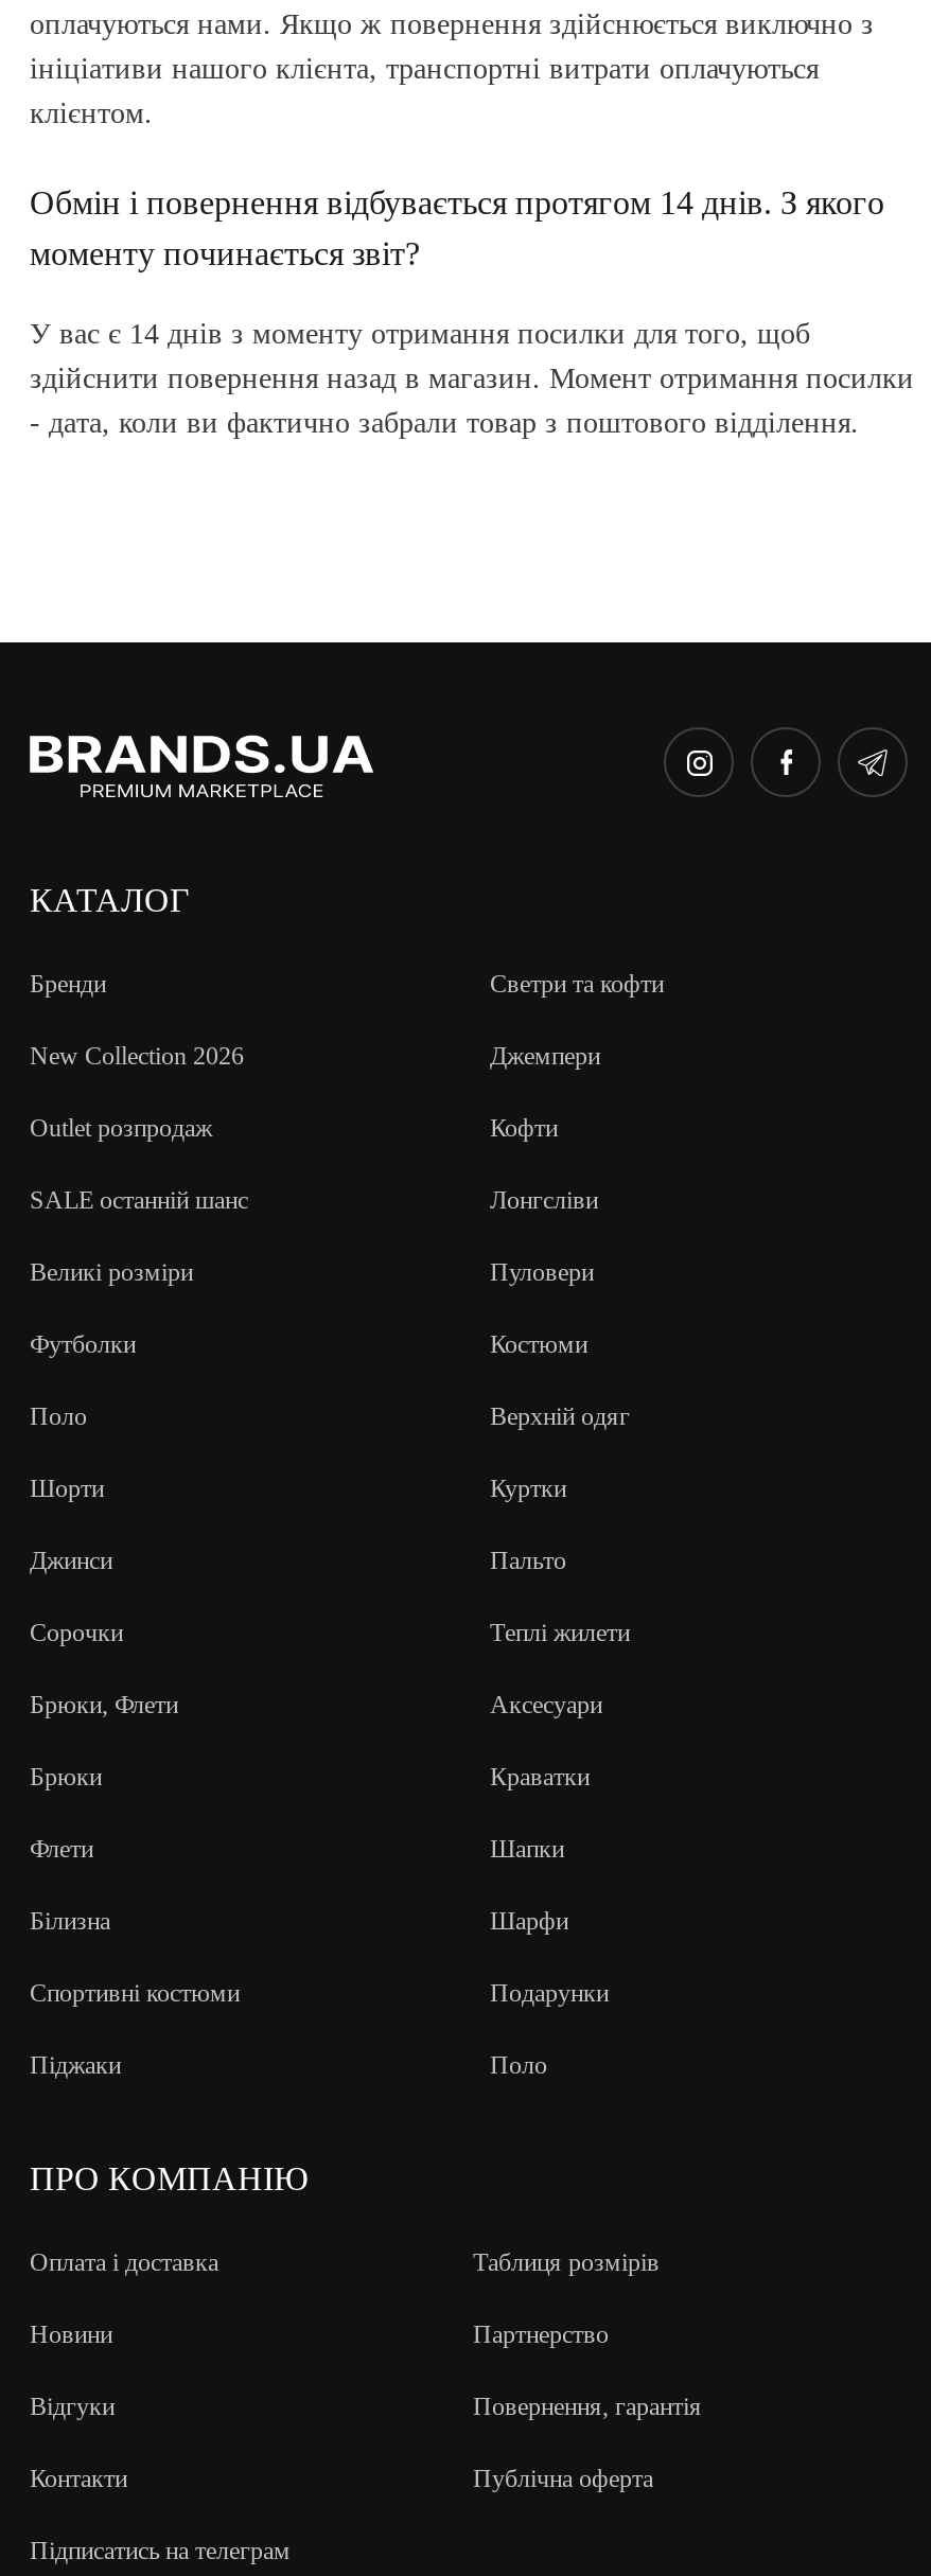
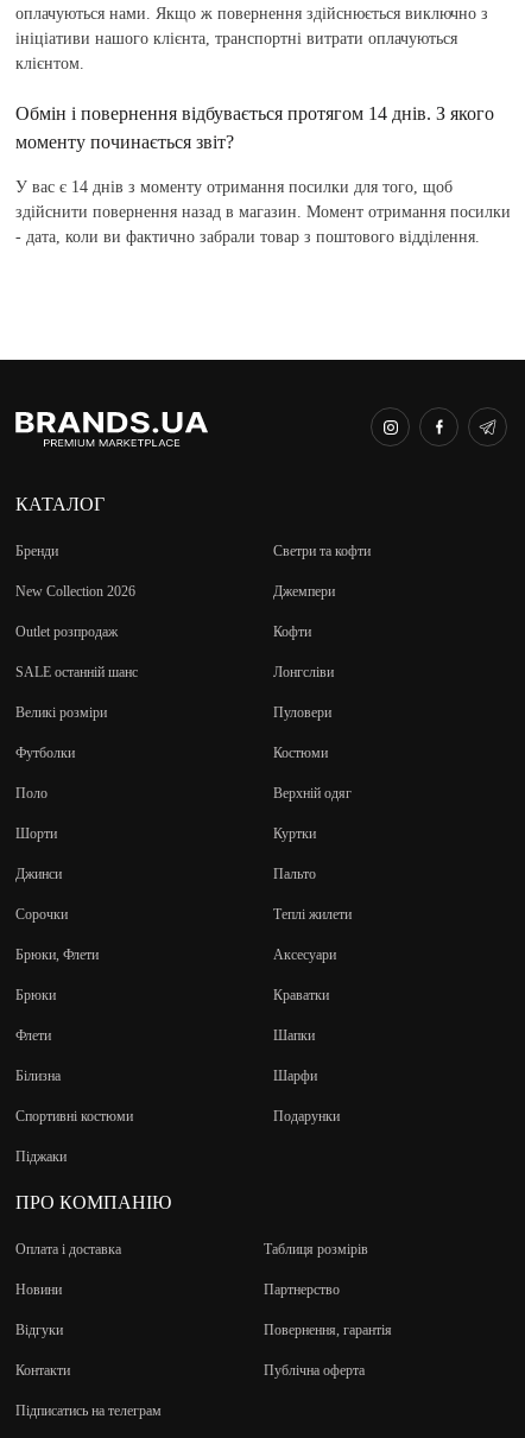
- Поло
